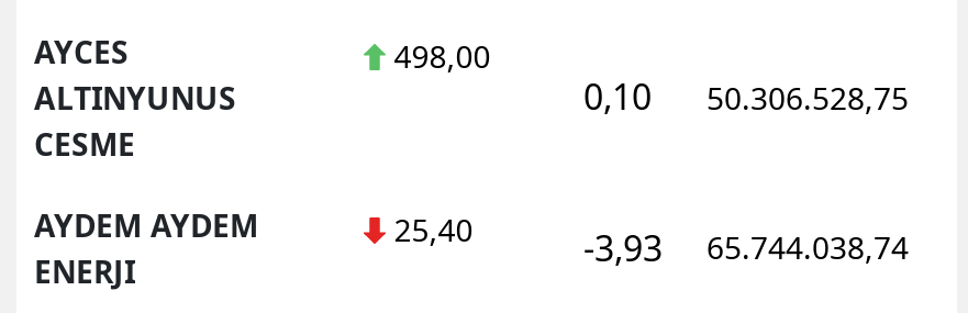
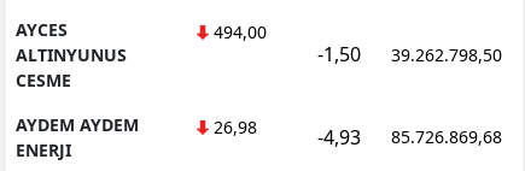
- 498,00
+ 494,00

- 0,10
+ -1,50

- 50.306.528,75
+ 39.262.798,50

- 25,40
+ 26,98

- -3,93
+ -4,93

- 65.744.038,74
+ 85.726.869,68
